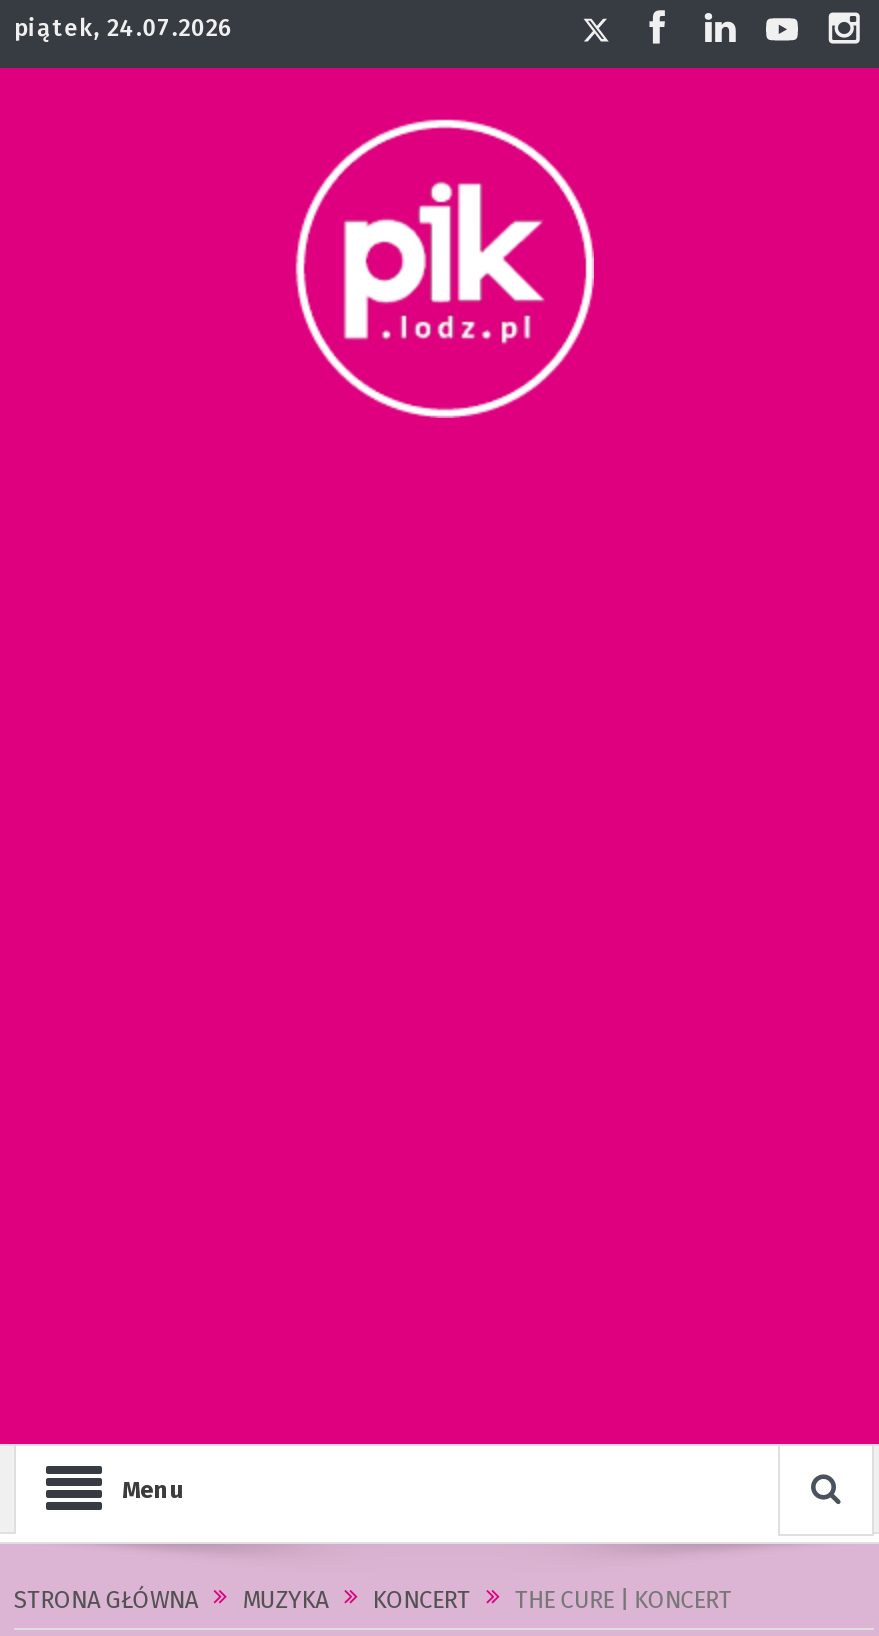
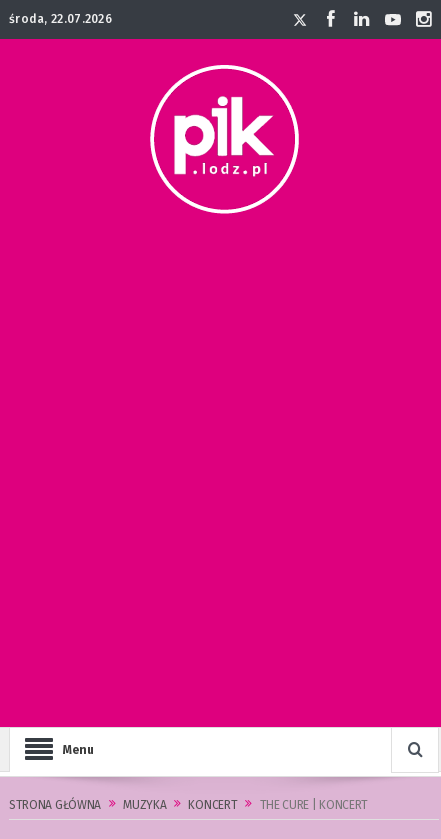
- piątek, 24.07.2026
+ środa, 22.07.2026
